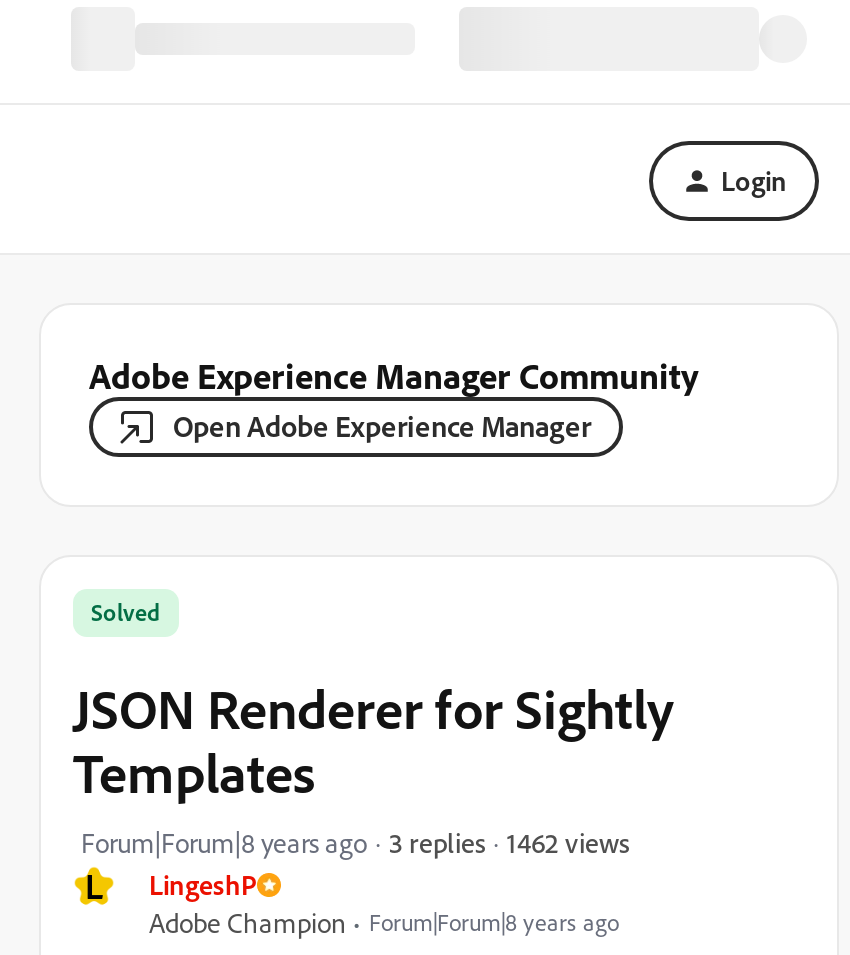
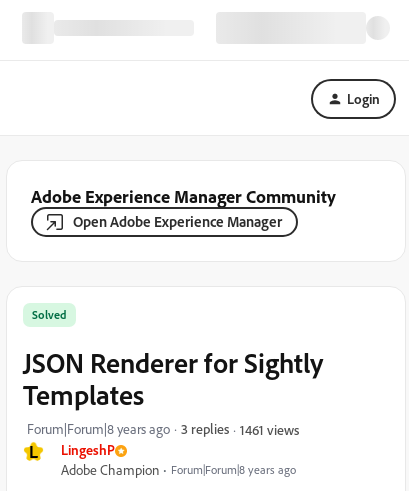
- 1462 views
+ 1461 views
